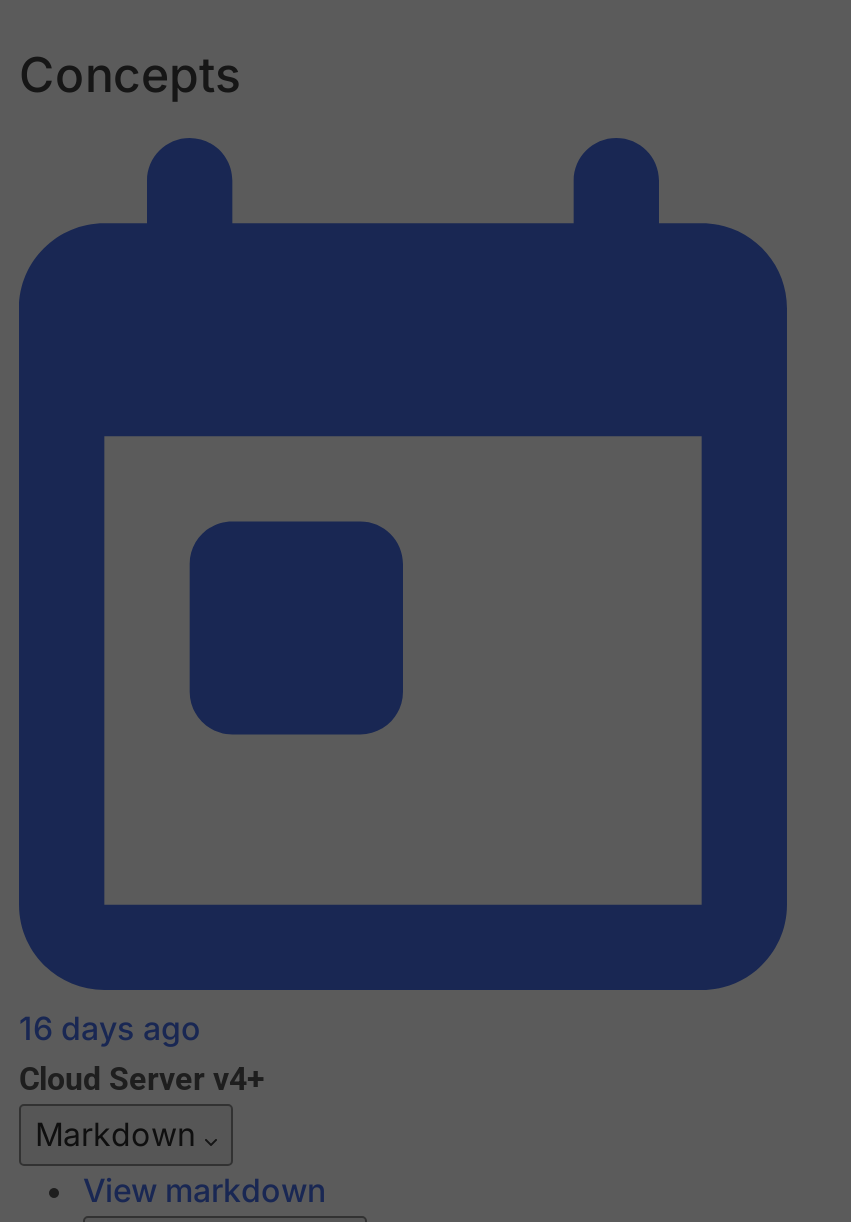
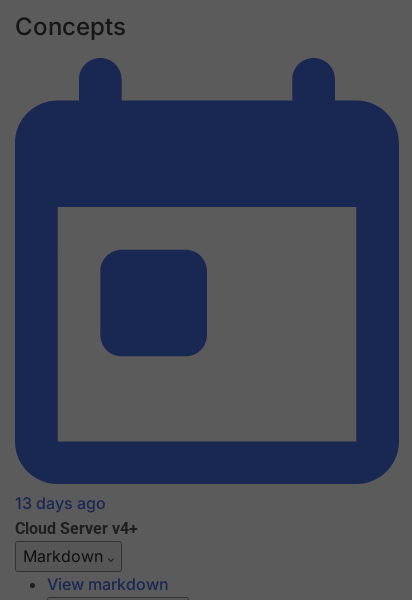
- 16 days ago
+ 13 days ago
